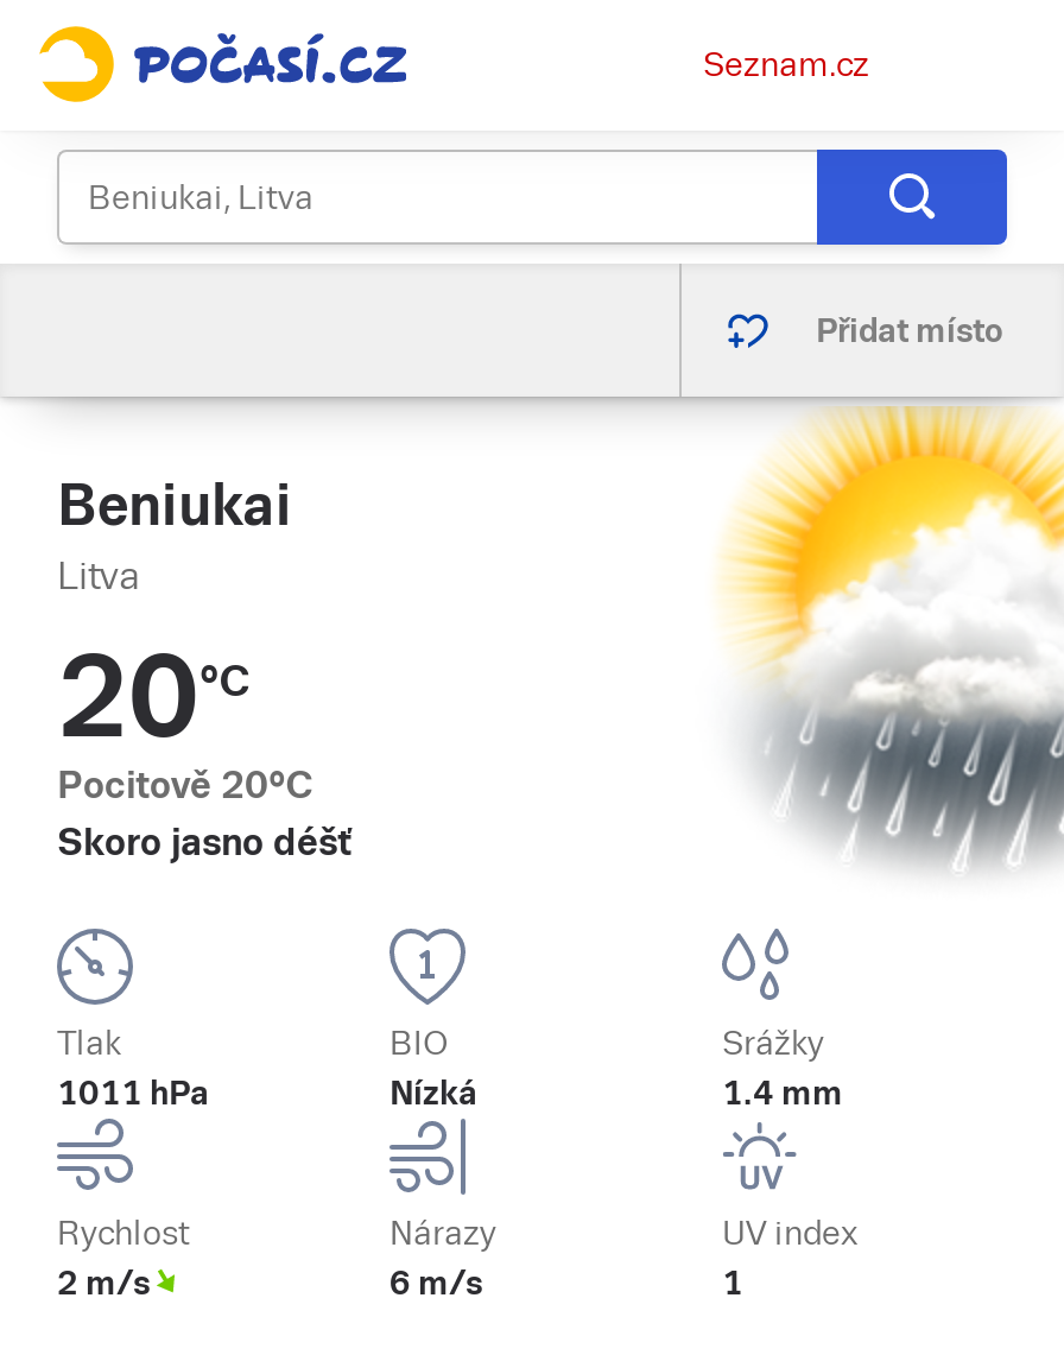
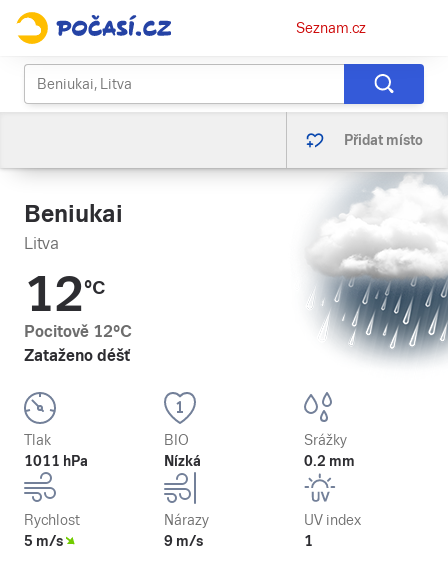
- [image]
+ [image]

- 20°C
- Pocitově 20°C
- Skoro jasno déšť
+ 12°C
+ Pocitově 12°C
+ Zataženo déšť

- 1.4 mm
+ 0.2 mm

- 2 m/s
+ 5 m/s

- 6 m/s
+ 9 m/s
